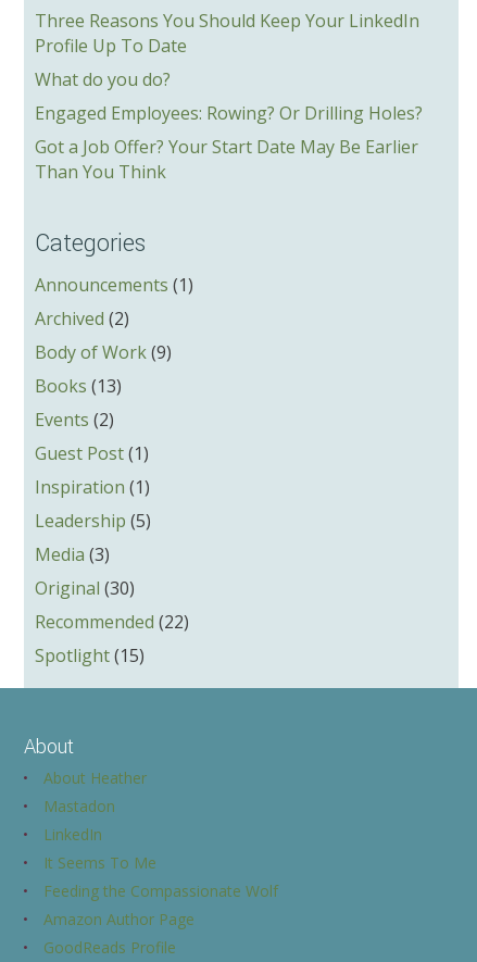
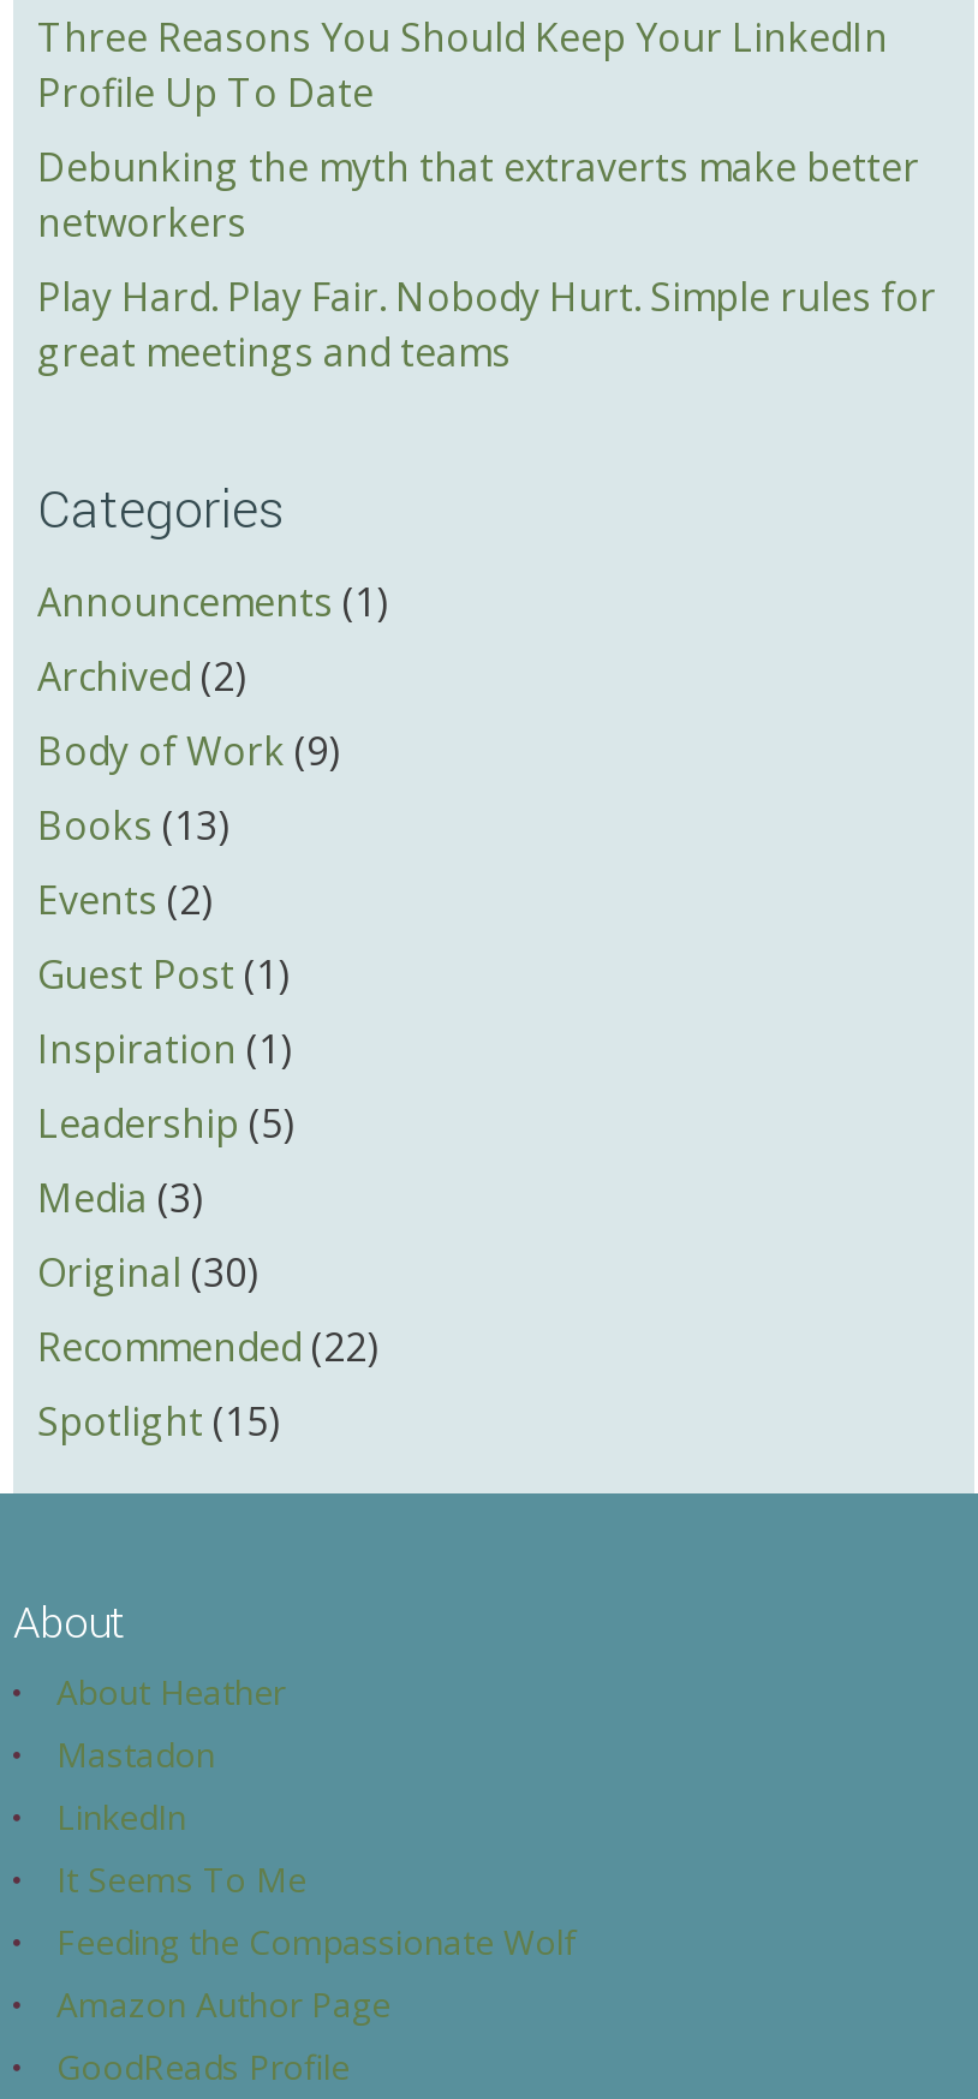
- What do you do?
- Engaged Employees: Rowing? Or Drilling Holes?
- Got a Job Offer? Your Start Date May Be Earlier
- Than You Think
+ Debunking the myth that extraverts make better
+ networkers
+ Play Hard. Play Fair. Nobody Hurt. Simple rules for
+ great meetings and teams
